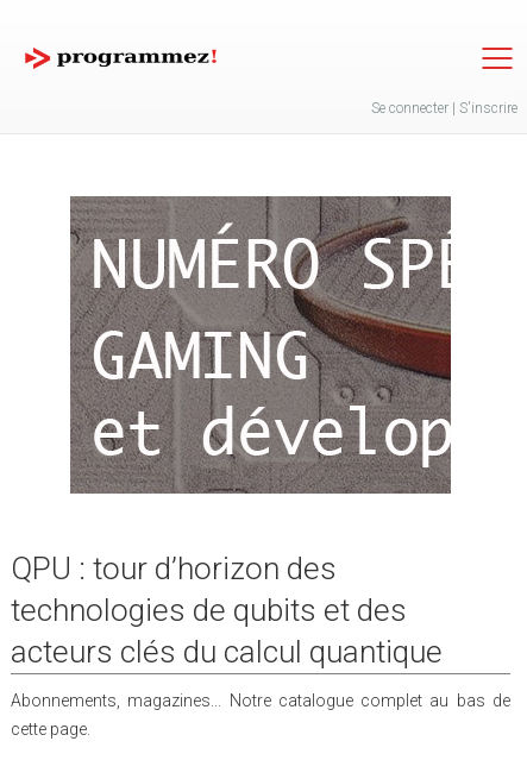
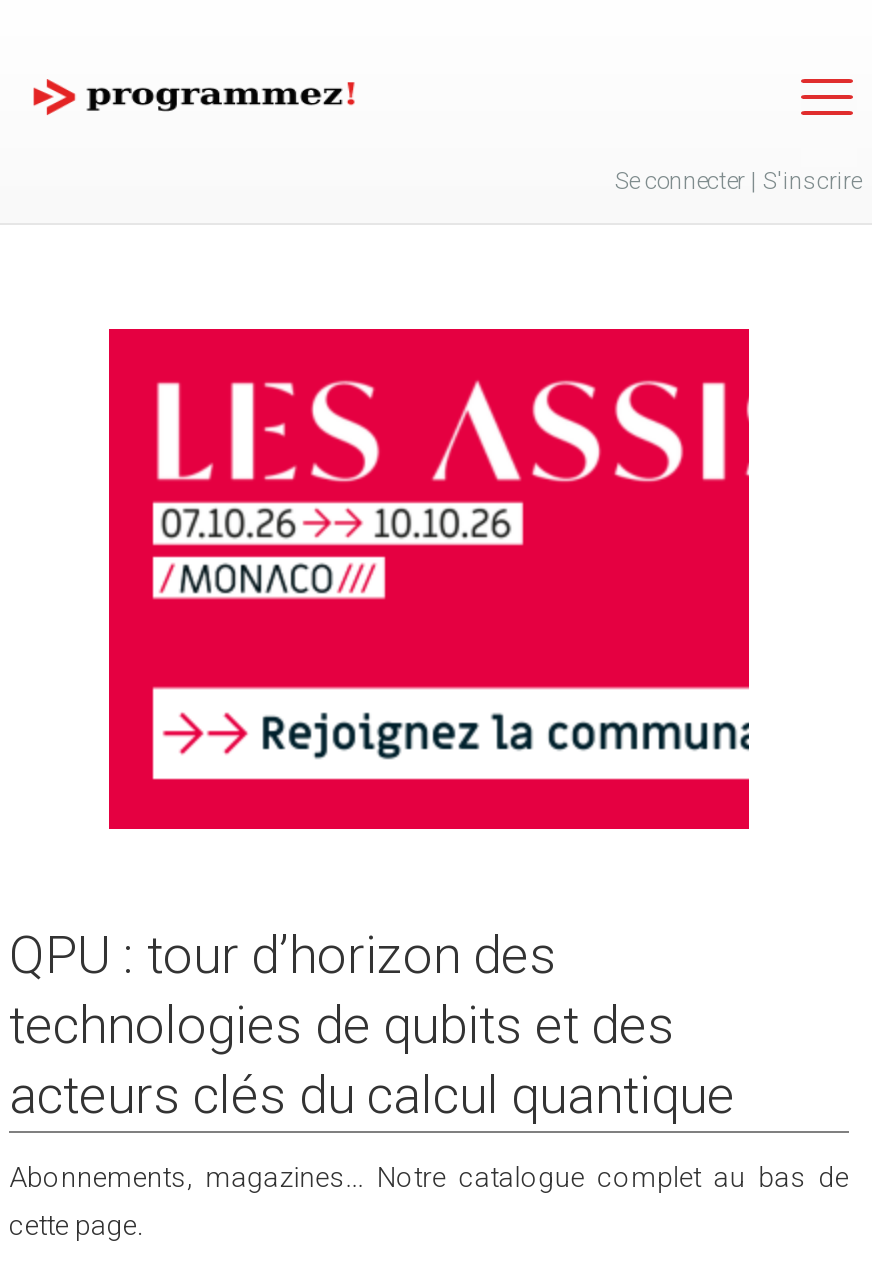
- [image]
+ [image]
